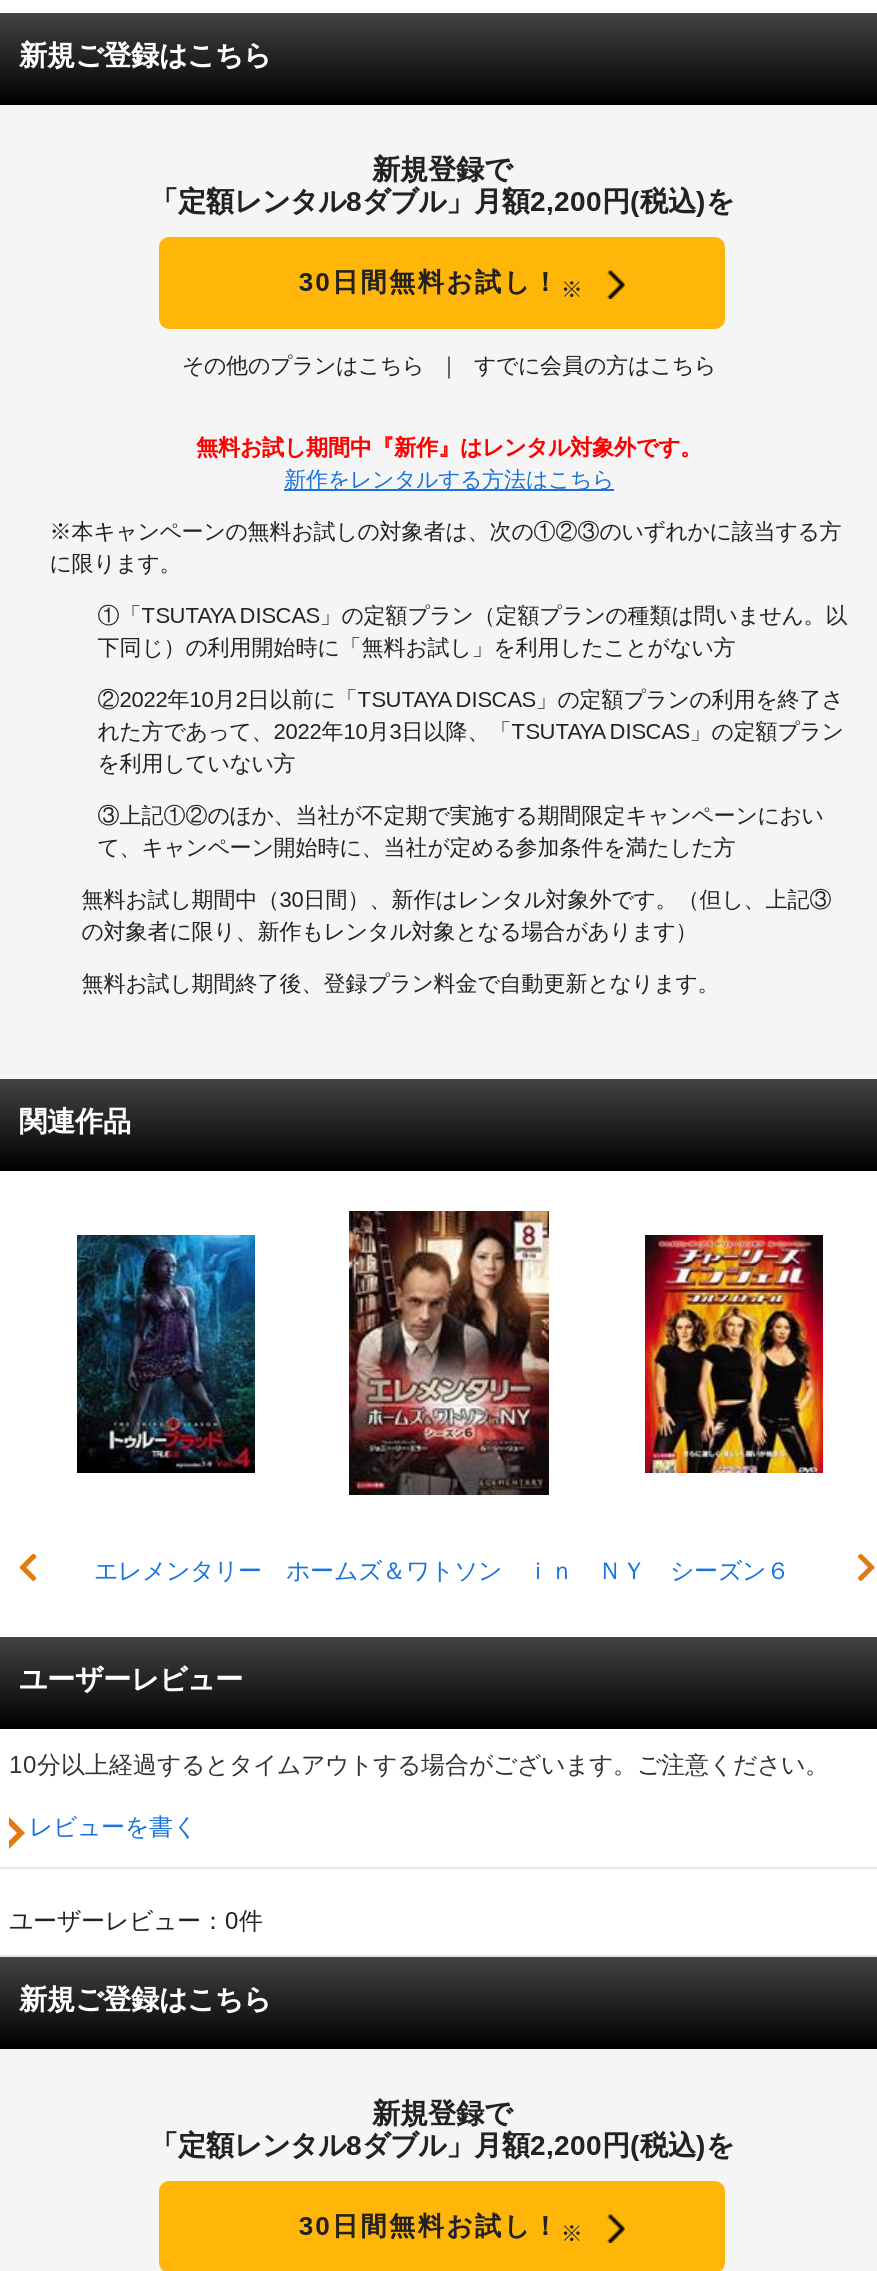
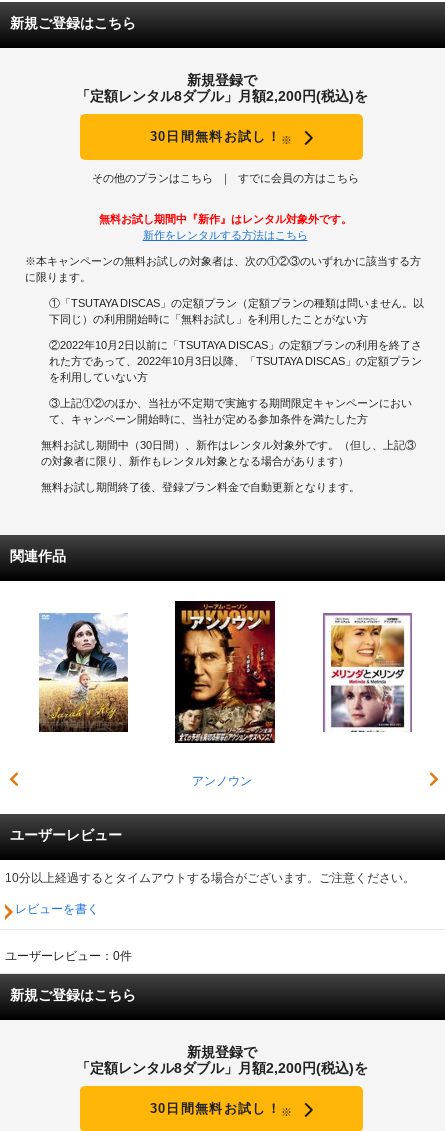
- [image]
- エレメンタリー ホームズ＆ワトソン ｉｎ ＮＹ シーズン６
+ [image]
+ アンノウン

- [image]
+ [image]

- [image]
+ [image]
